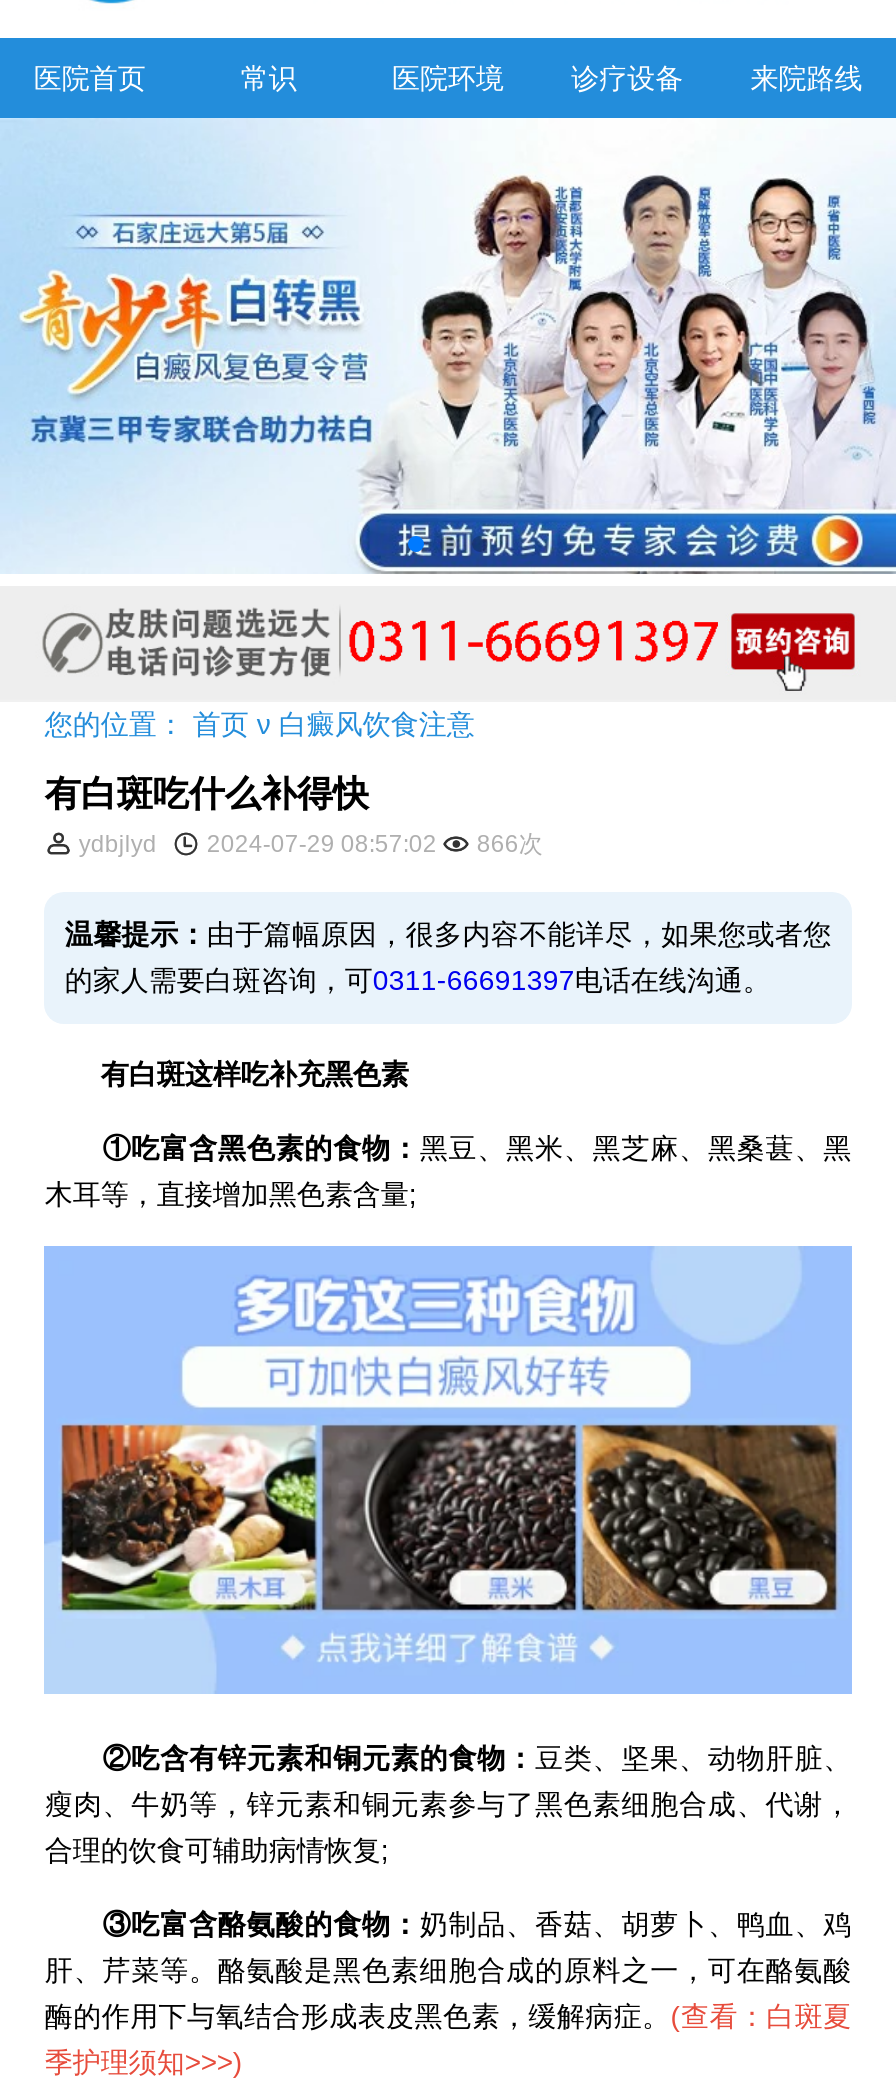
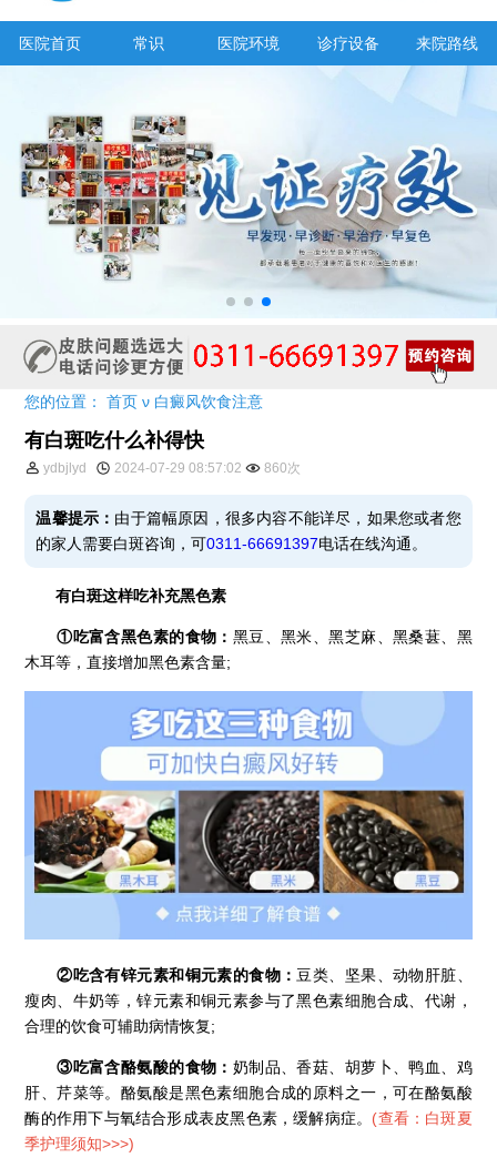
- [image]
+ [image]

- ydbjlyd 2024-07-29 08:57:02 866次
+ ydbjlyd 2024-07-29 08:57:02 860次
